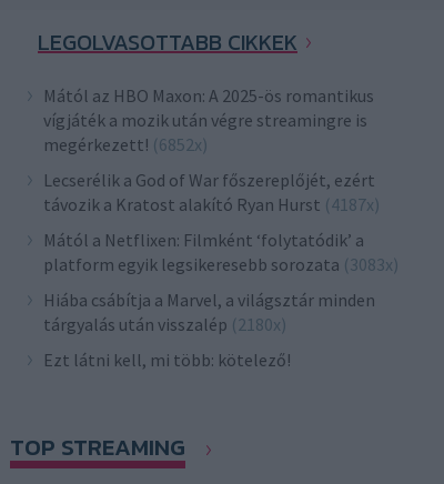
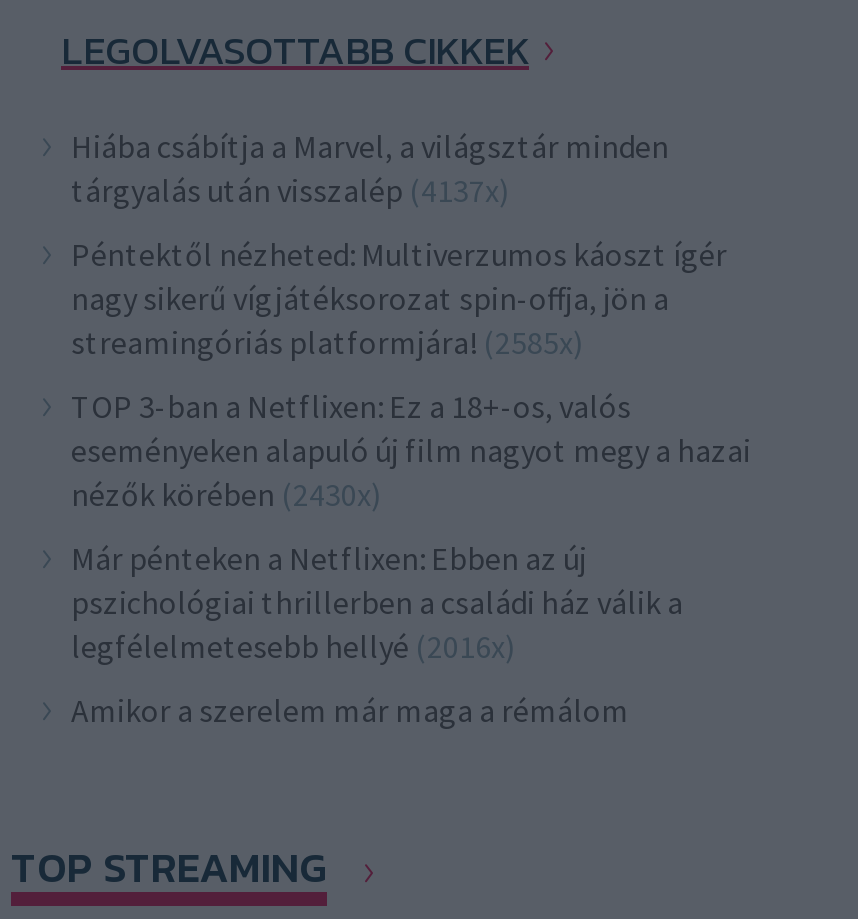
- Mától az HBO Maxon: A 2025-ös romantikus
- vígjáték a mozik után végre streamingre is
- megérkezett! (6852x)
- Lecserélik a God of War főszereplőjét, ezért
- távozik a Kratost alakító Ryan Hurst (4187x)
- Mától a Netflixen: Filmként ‘folytatódik’ a
- platform egyik legsikeresebb sorozata (3083x)

moved up: Hiába csábítja a Marvel, a világsztár minden

- tárgyalás után visszalép (2180x)
- Ezt látni kell, mi több: kötelező!
+ tárgyalás után visszalép (4137x)
+ Péntektől nézheted: Multiverzumos káoszt ígér
+ nagy sikerű vígjátéksorozat spin-offja, jön a
+ streamingóriás platformjára! (2585x)
+ TOP 3-ban a Netflixen: Ez a 18+-os, valós
+ eseményeken alapuló új film nagyot megy a hazai
+ nézők körében (2430x)
+ Már pénteken a Netflixen: Ebben az új
+ pszichológiai thrillerben a családi ház válik a
+ legfélelmetesebb hellyé (2016x)
+ Amikor a szerelem már maga a rémálom
